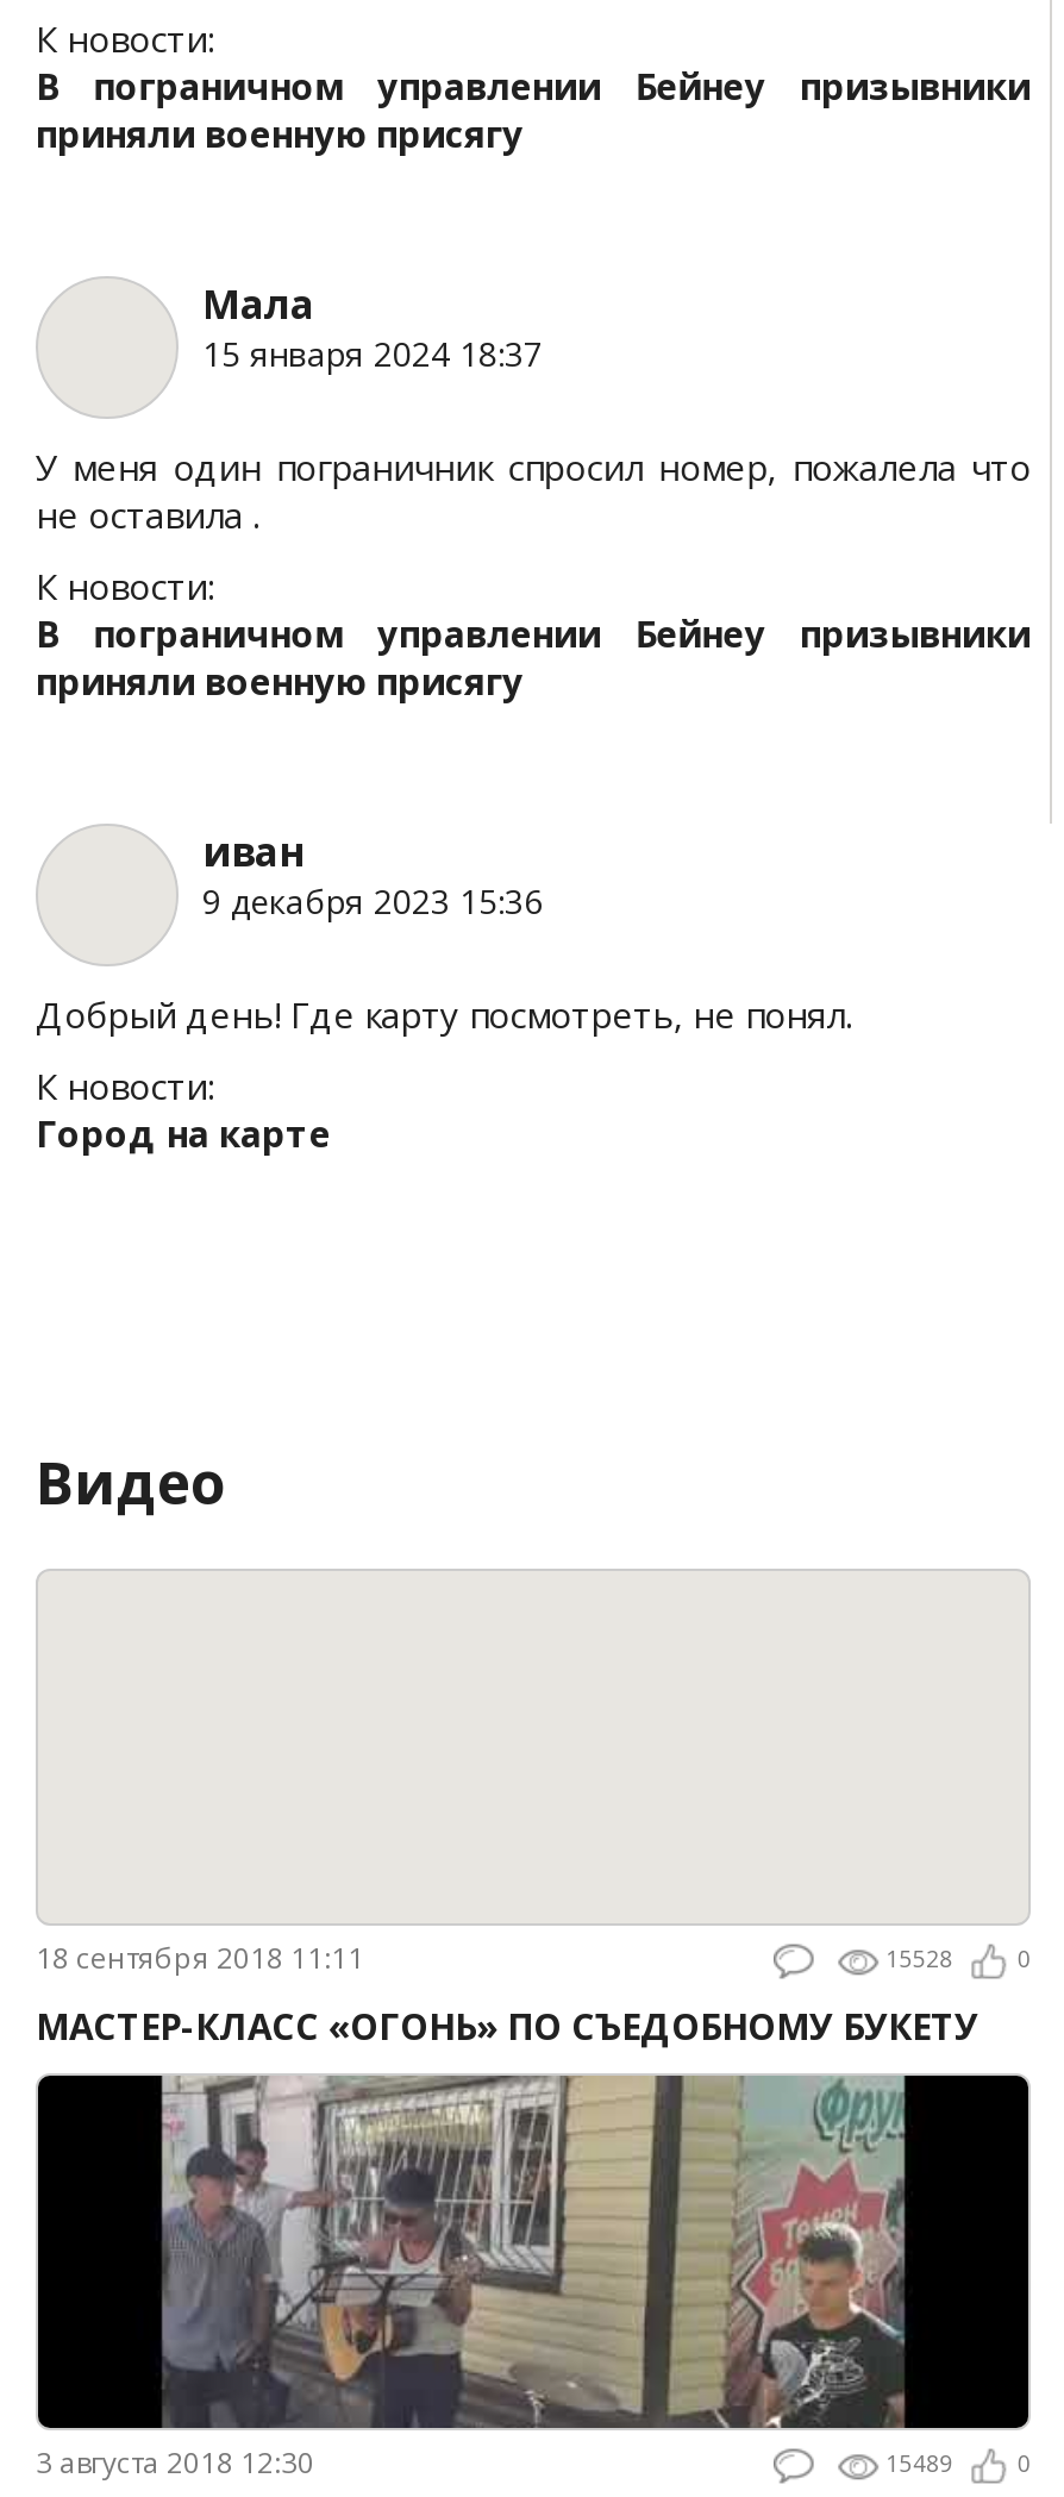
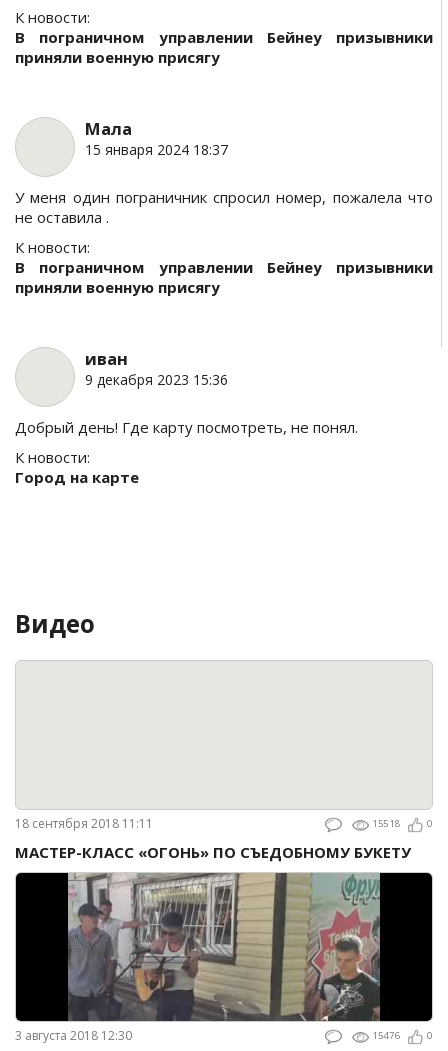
- 15528 0
+ 15518 0

- 15489 0
+ 15476 0
